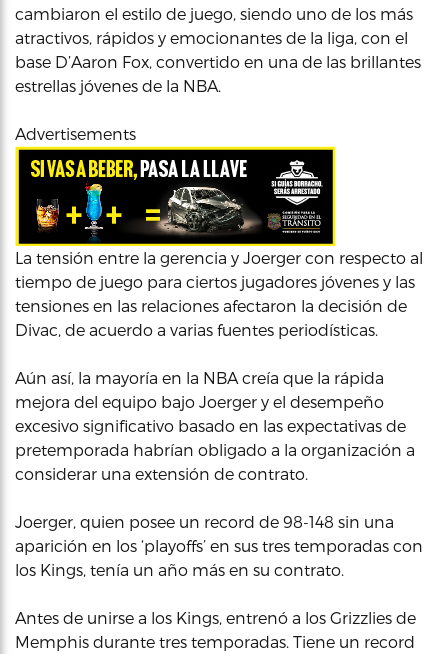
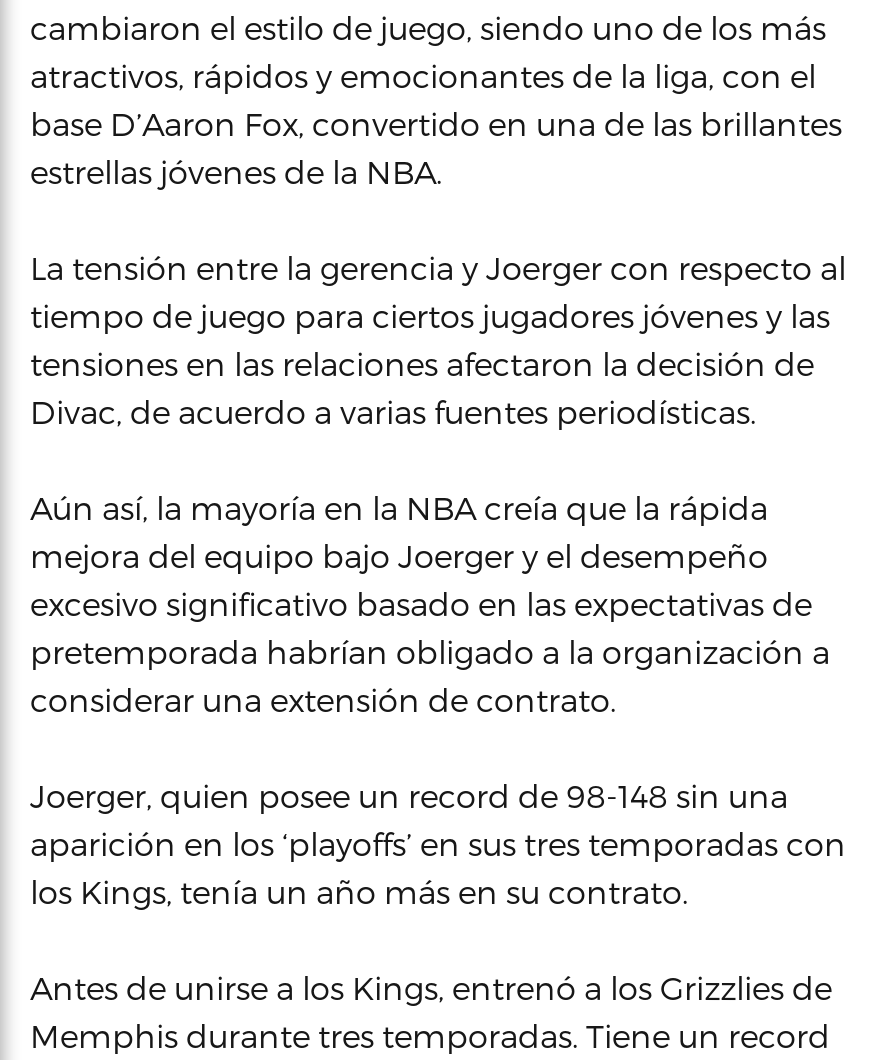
- Advertisements

- [image]
